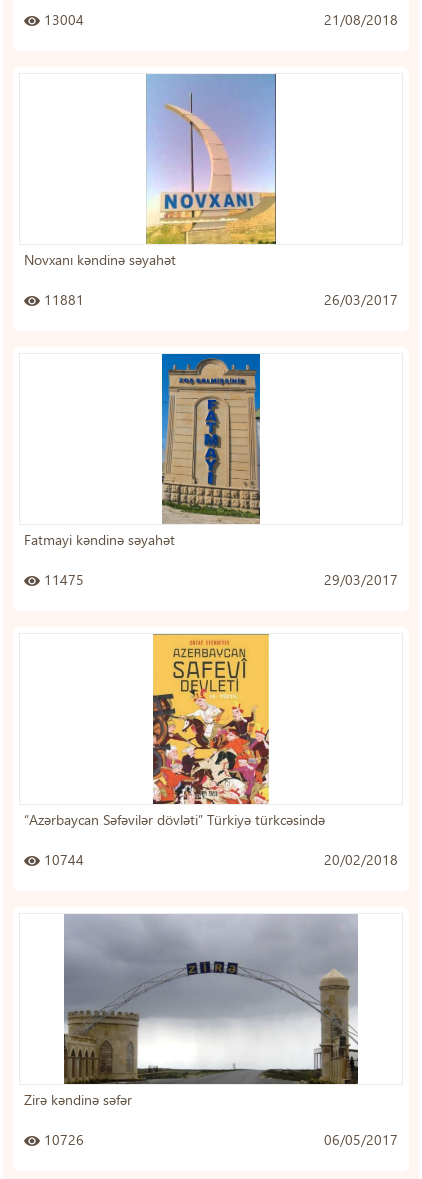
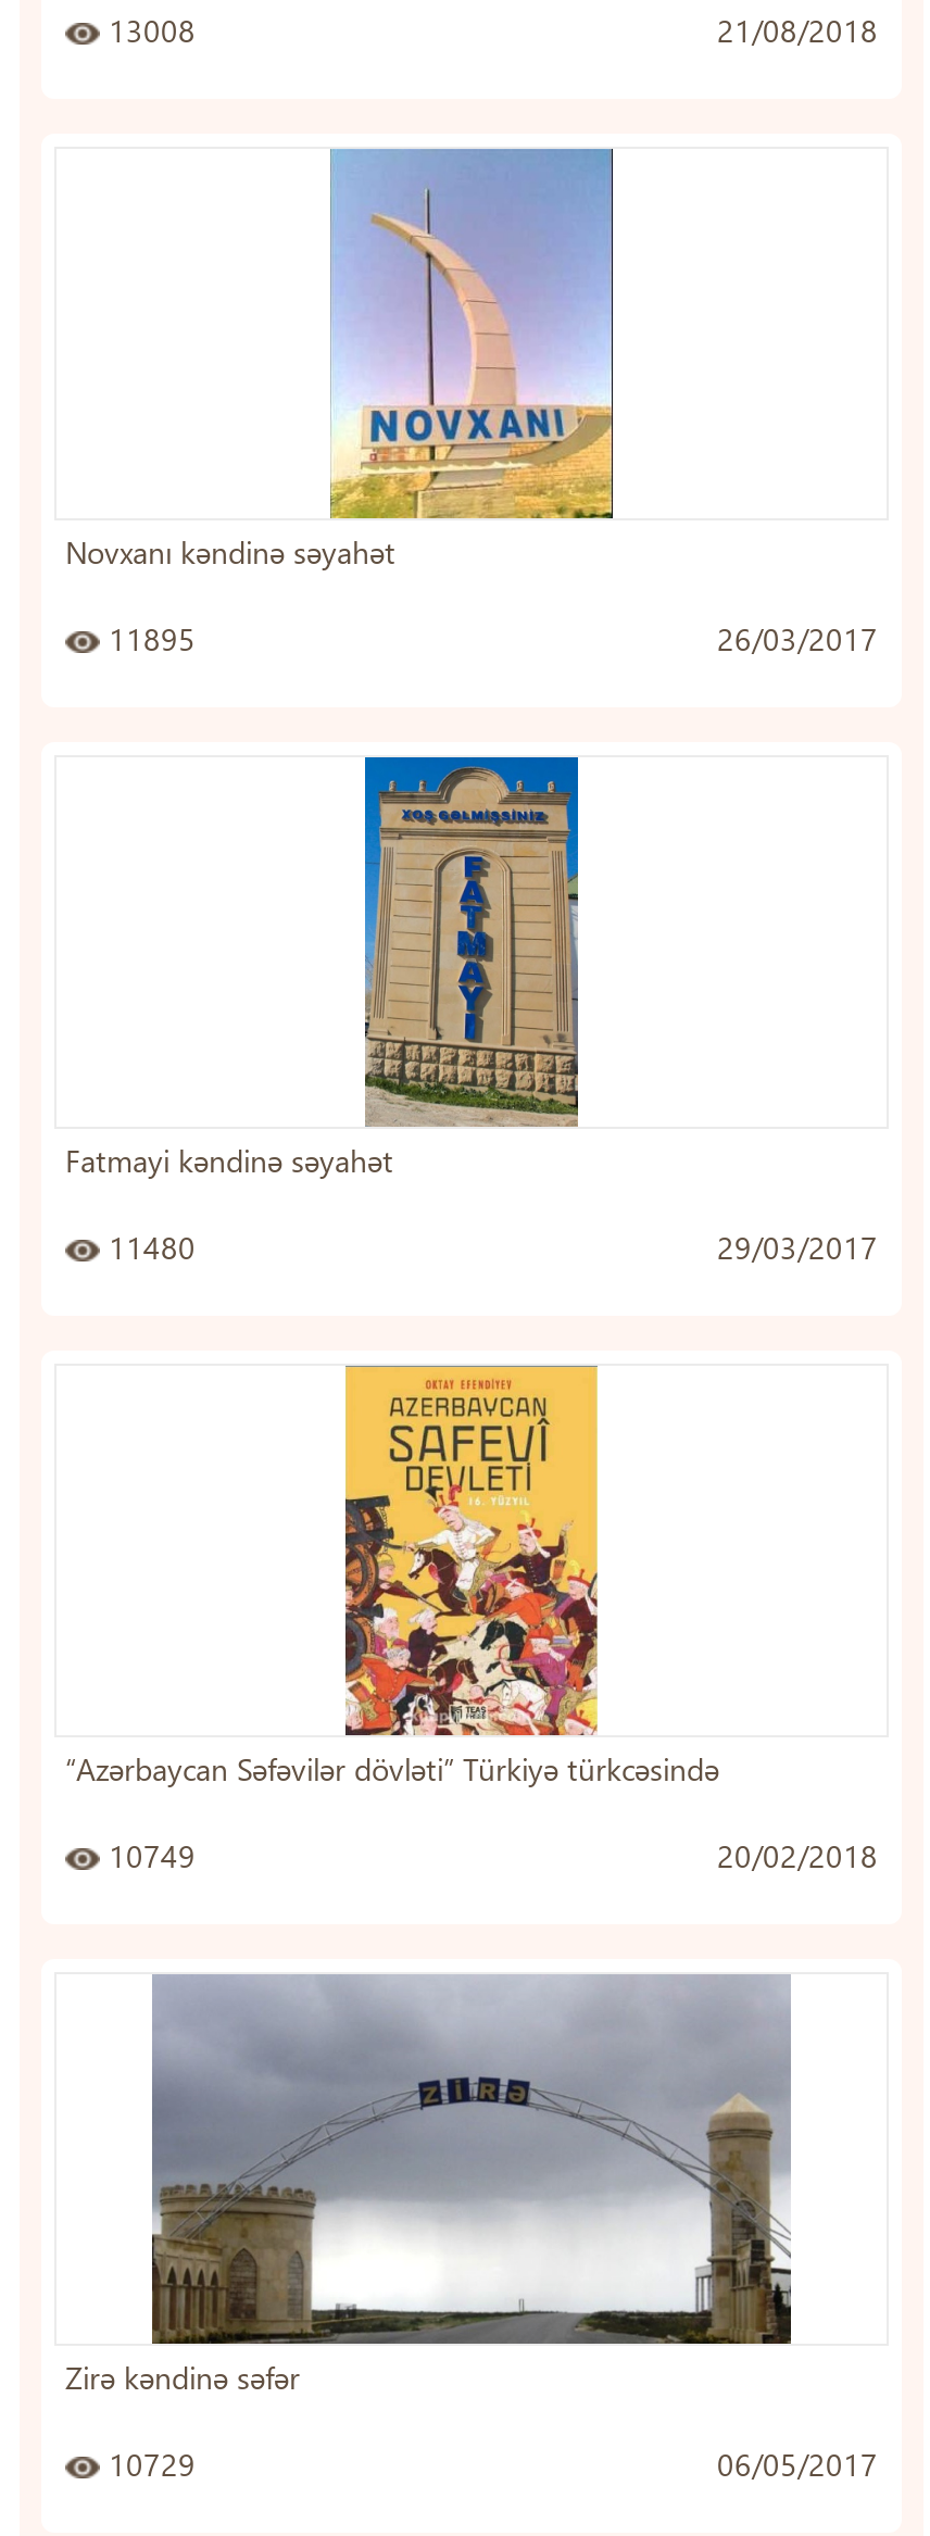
- 13004
+ 13008

- 11881
+ 11895

- 11475
+ 11480

- 10744
+ 10749

- 10726
+ 10729
